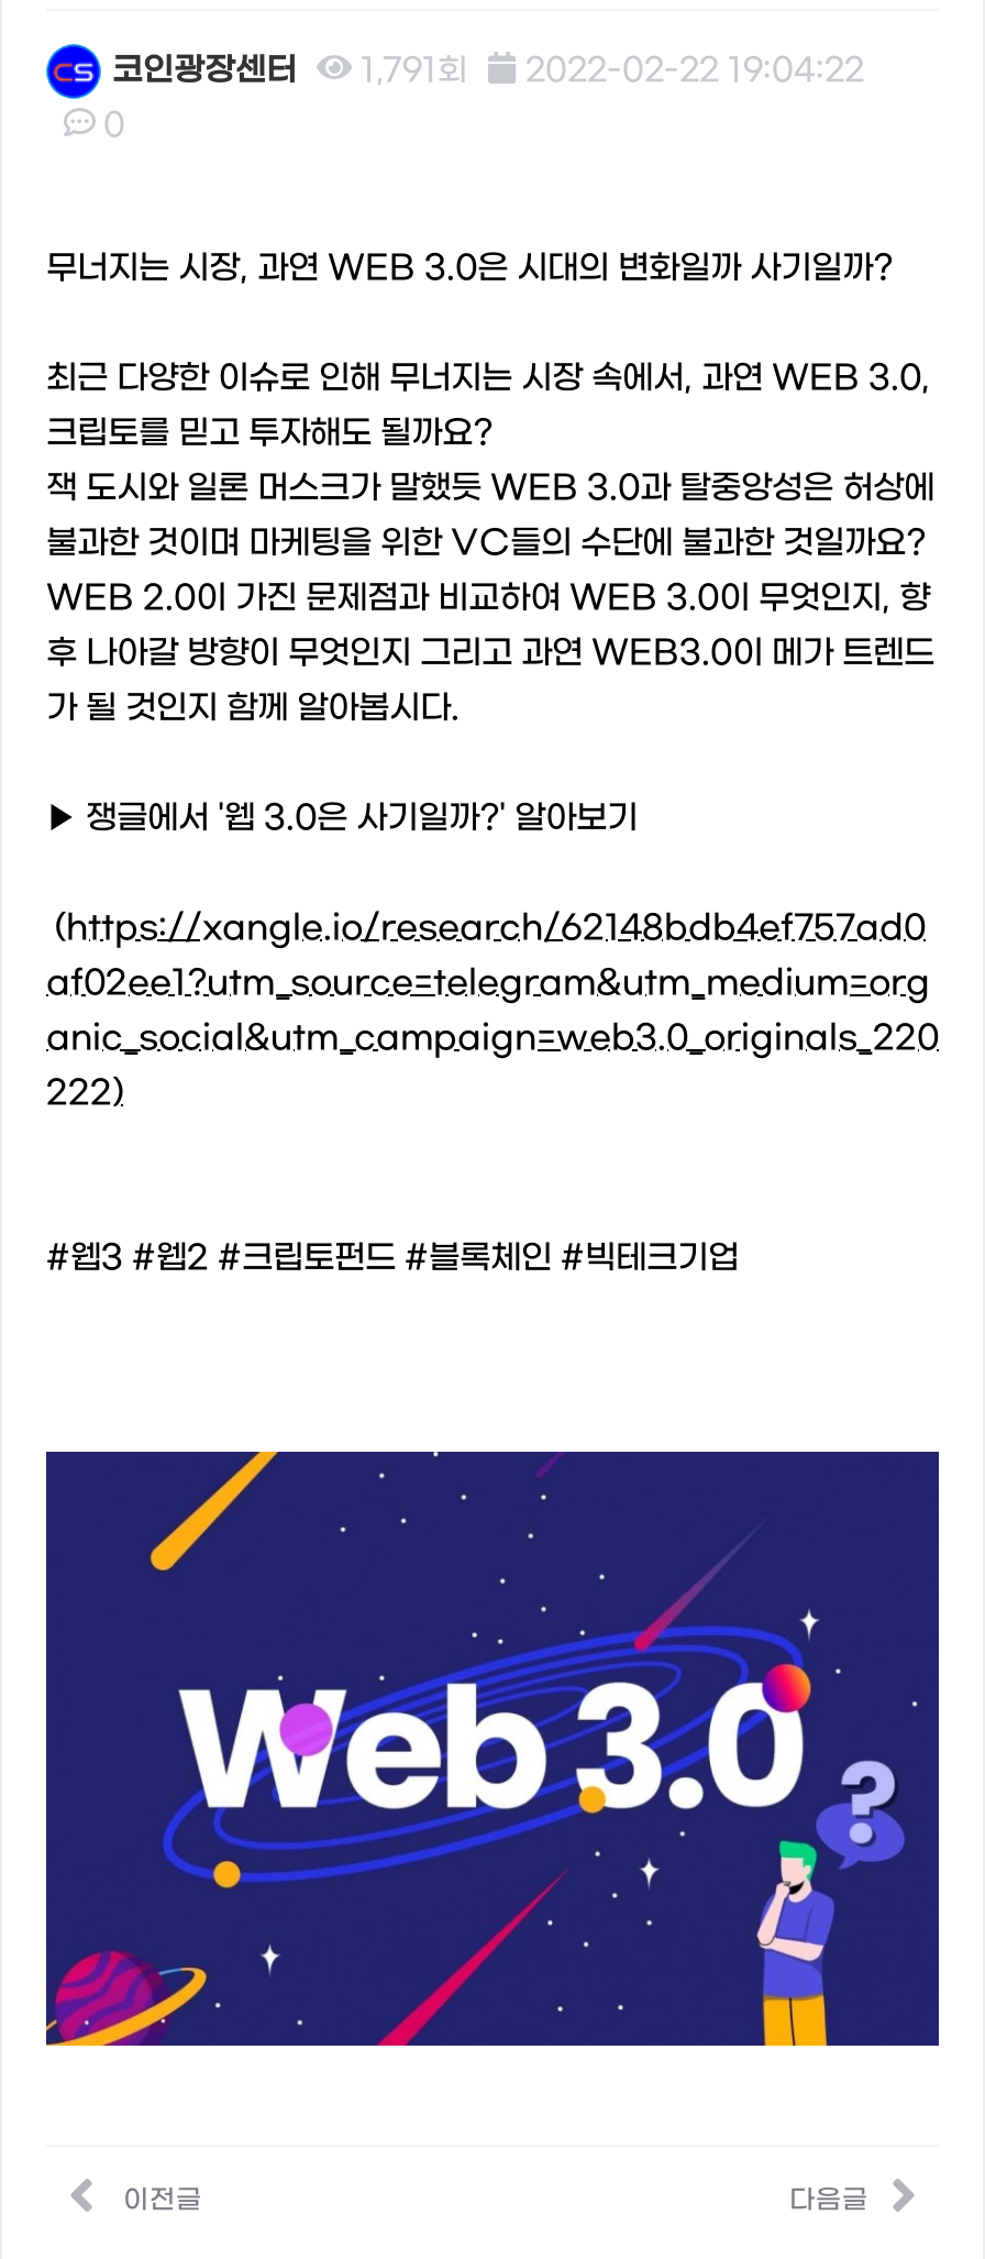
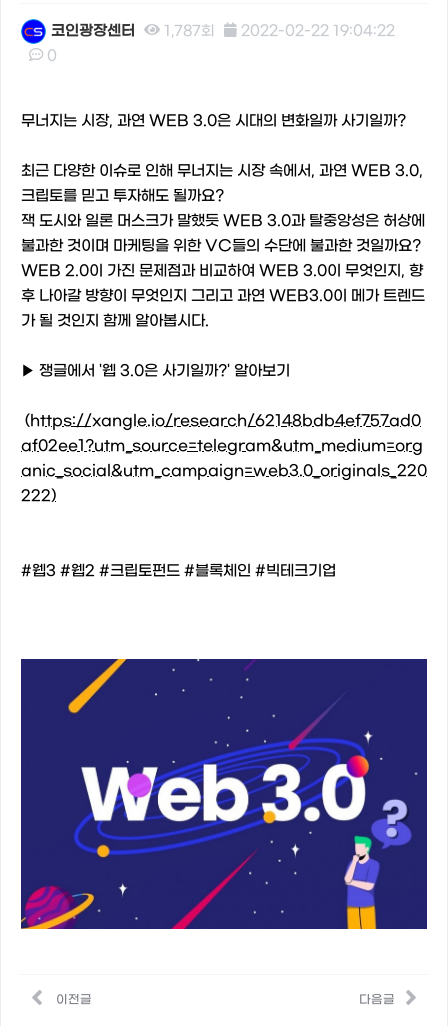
- 코인광장센터 1,791회 2022-02-22 19:04:22
+ 코인광장센터 1,787회 2022-02-22 19:04:22
